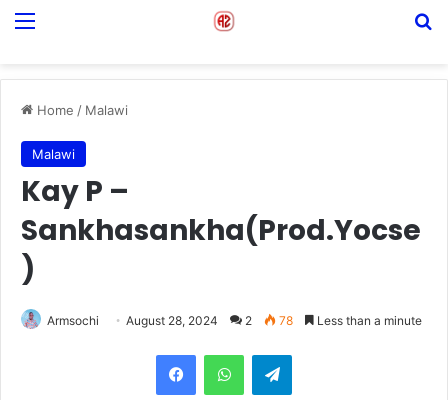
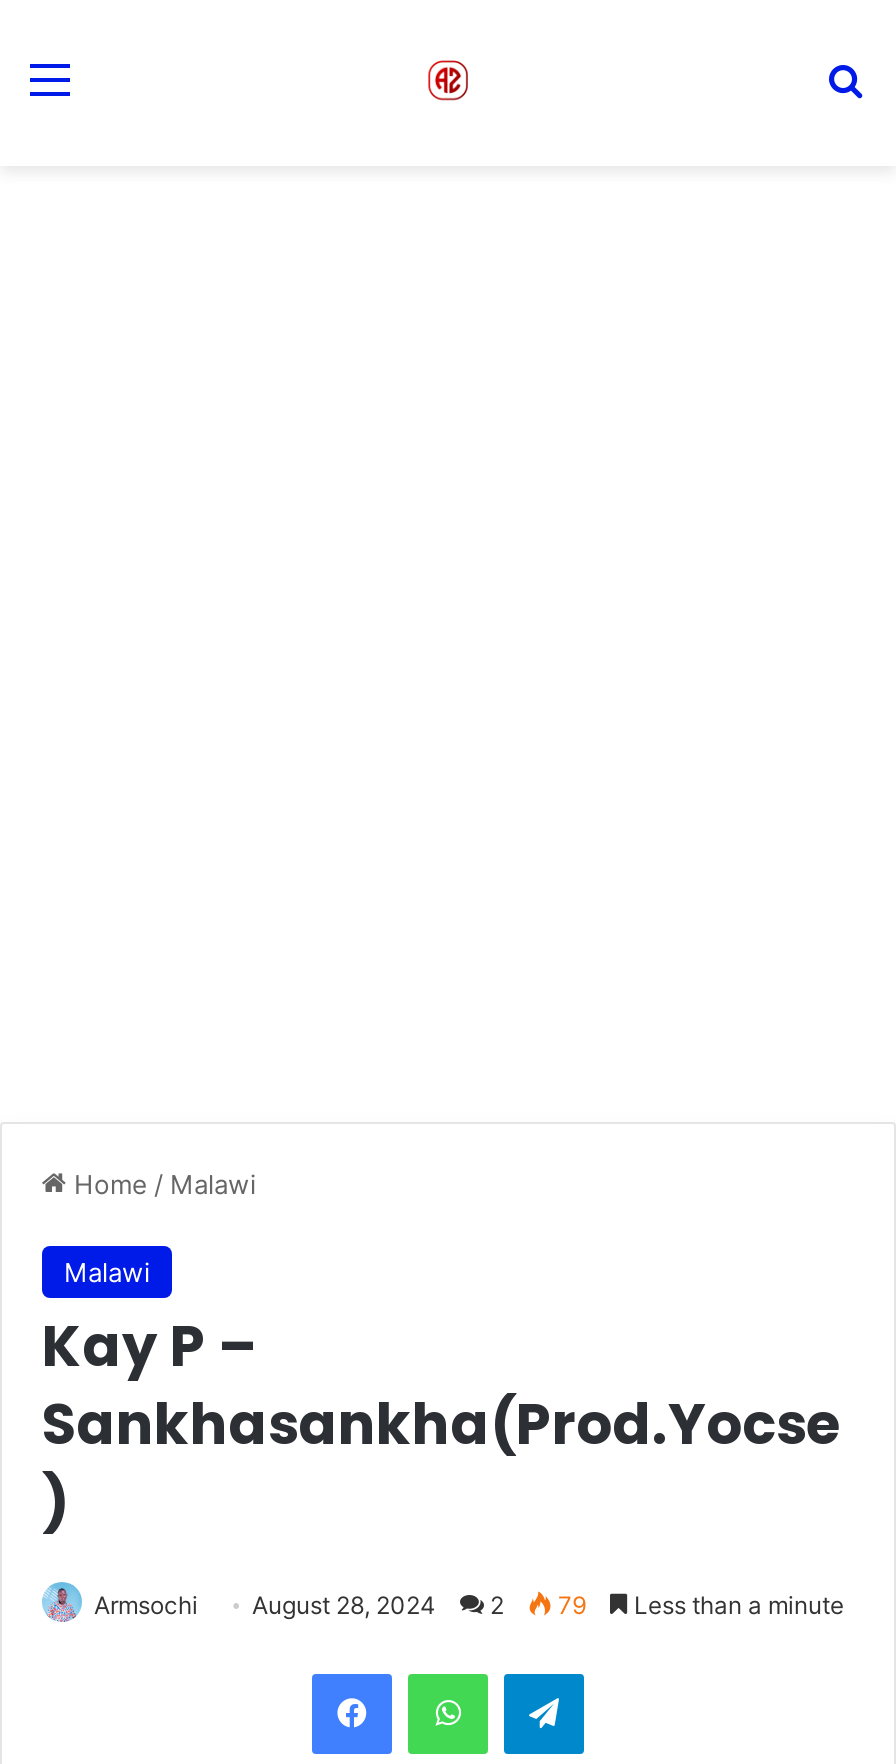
- Armsochi August 28, 2024 2 78 Less than a minute
+ Armsochi August 28, 2024 2 79 Less than a minute
